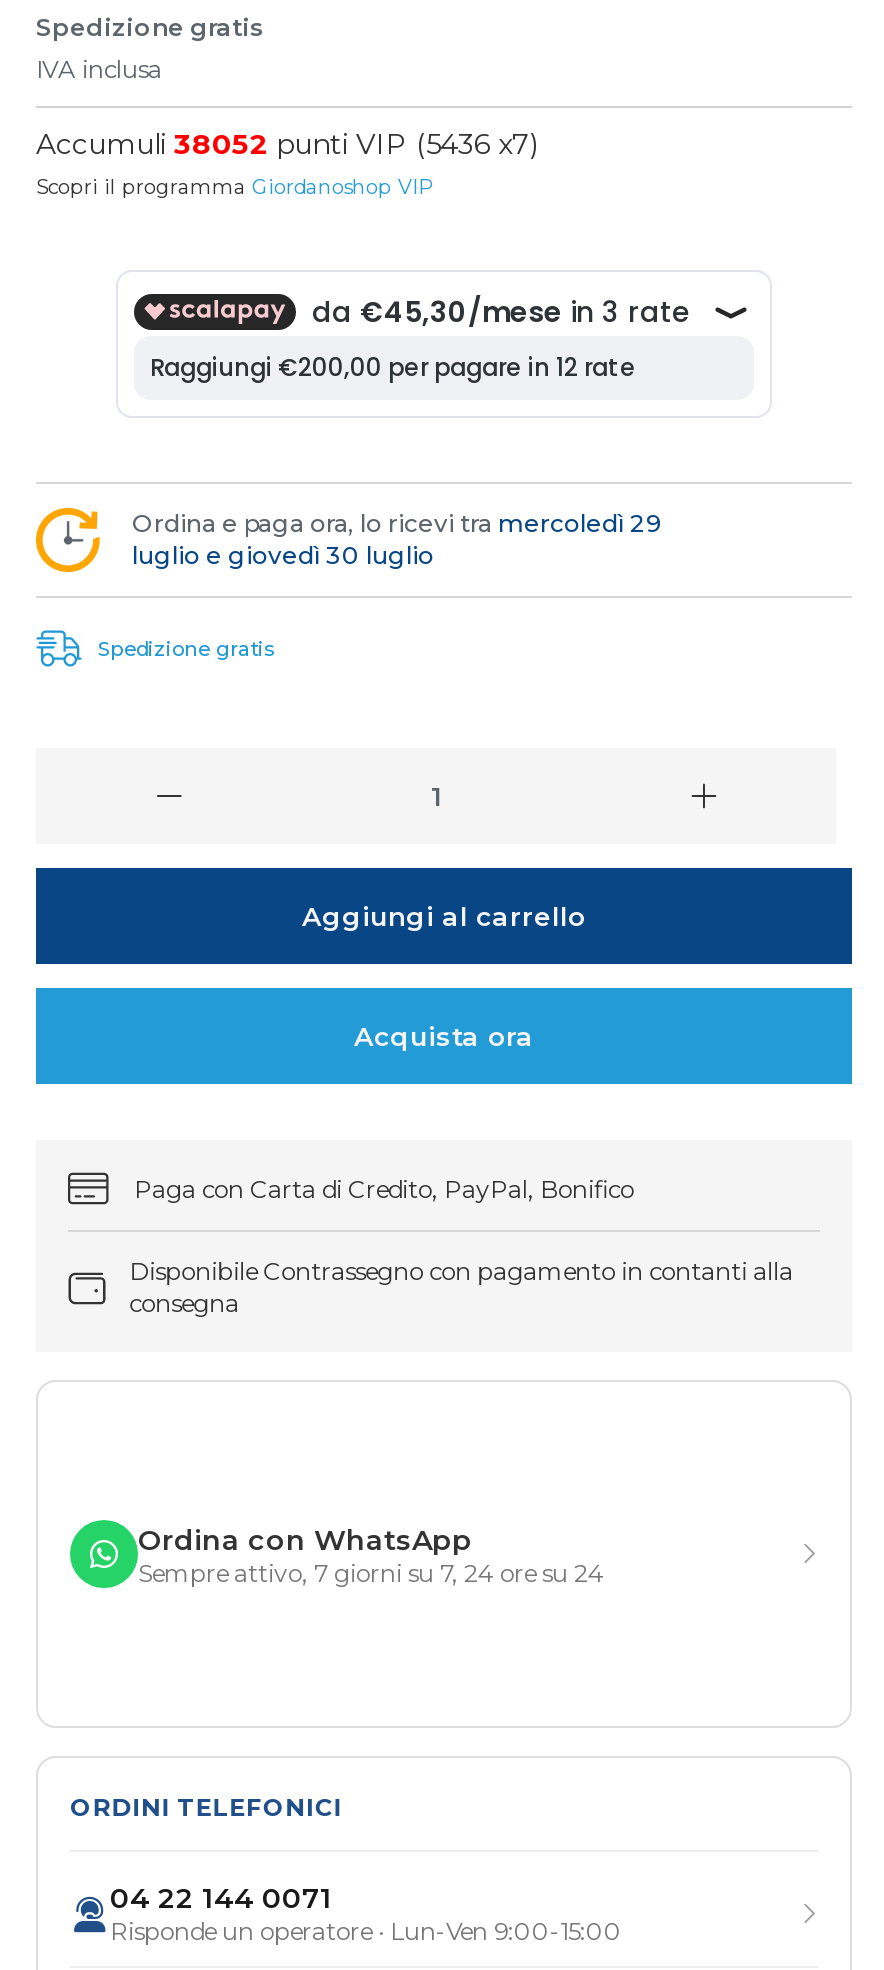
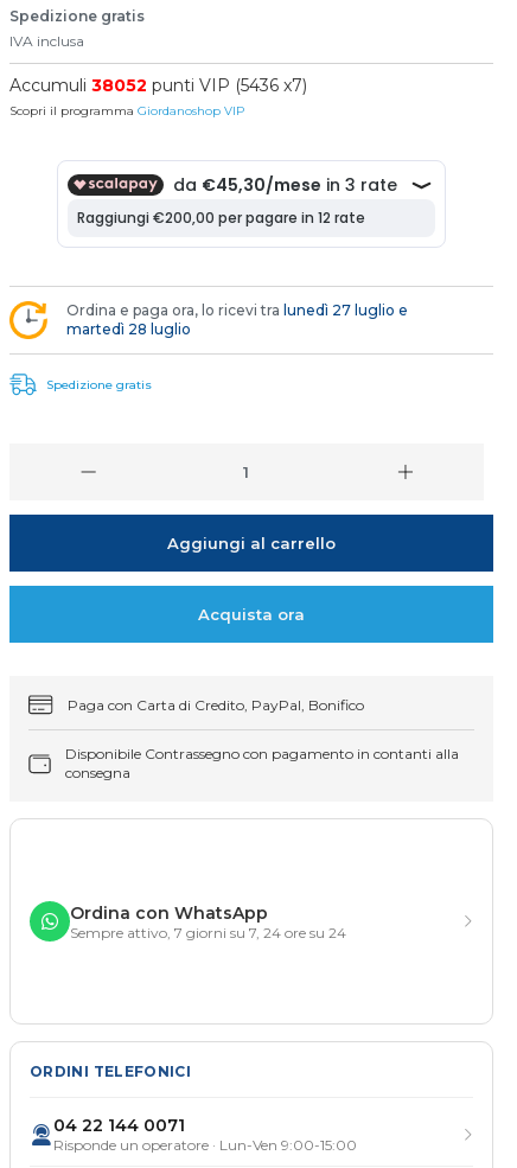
- Ordina e paga ora, lo ricevi tra mercoledì 29
- luglio e giovedì 30 luglio
+ Ordina e paga ora, lo ricevi tra lunedì 27 luglio e
+ martedì 28 luglio
